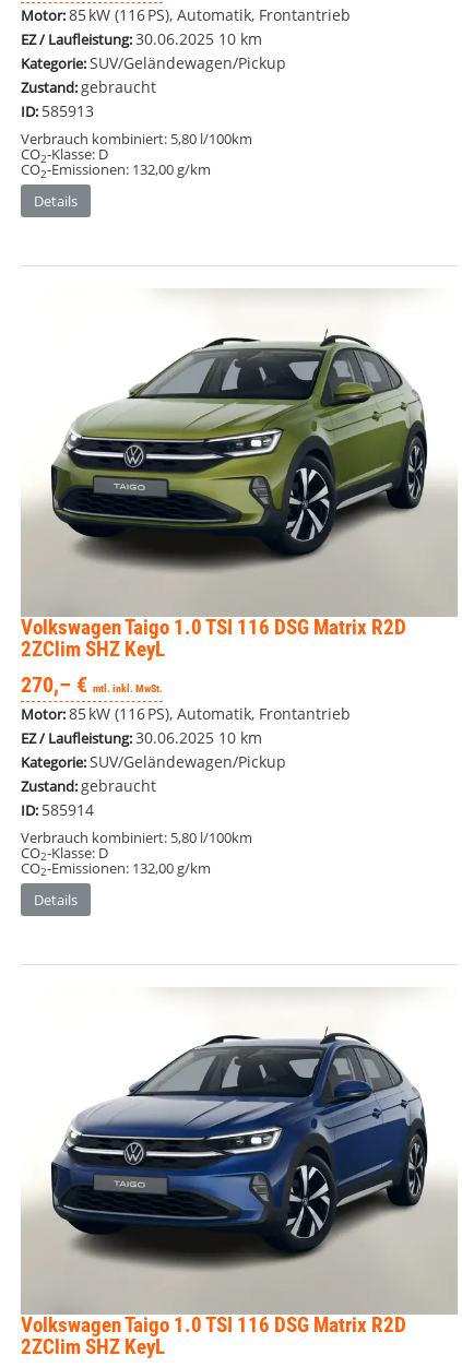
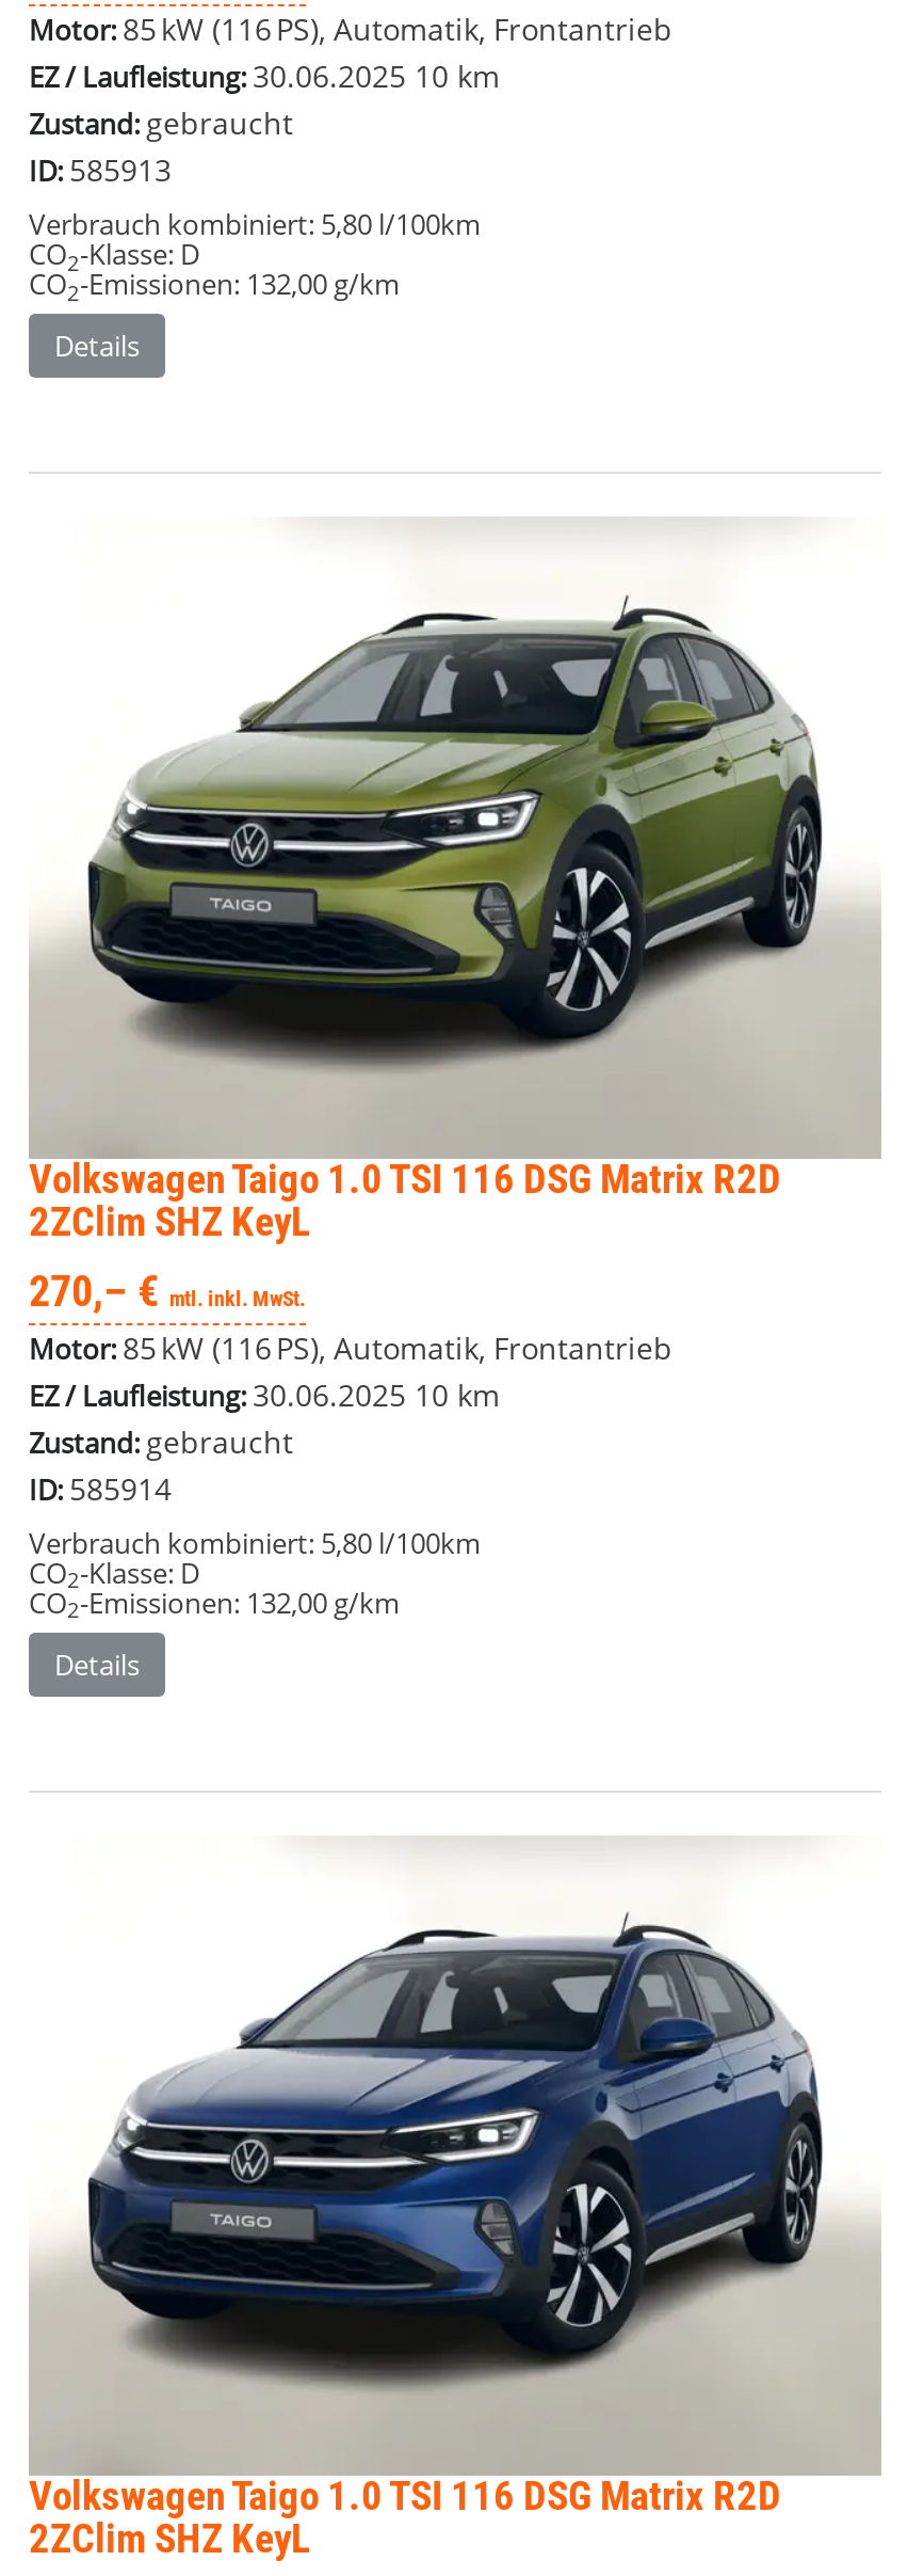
- Kategorie: SUV/Geländewagen/Pickup

- Kategorie: SUV/Geländewagen/Pickup
